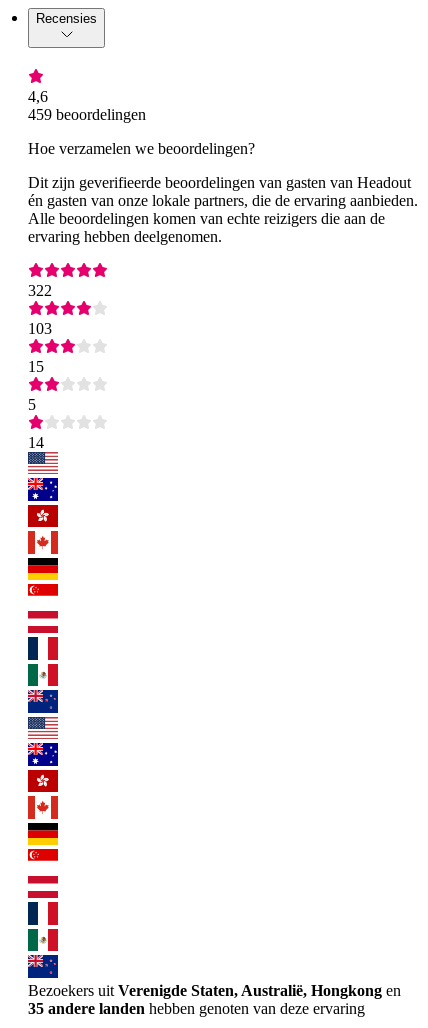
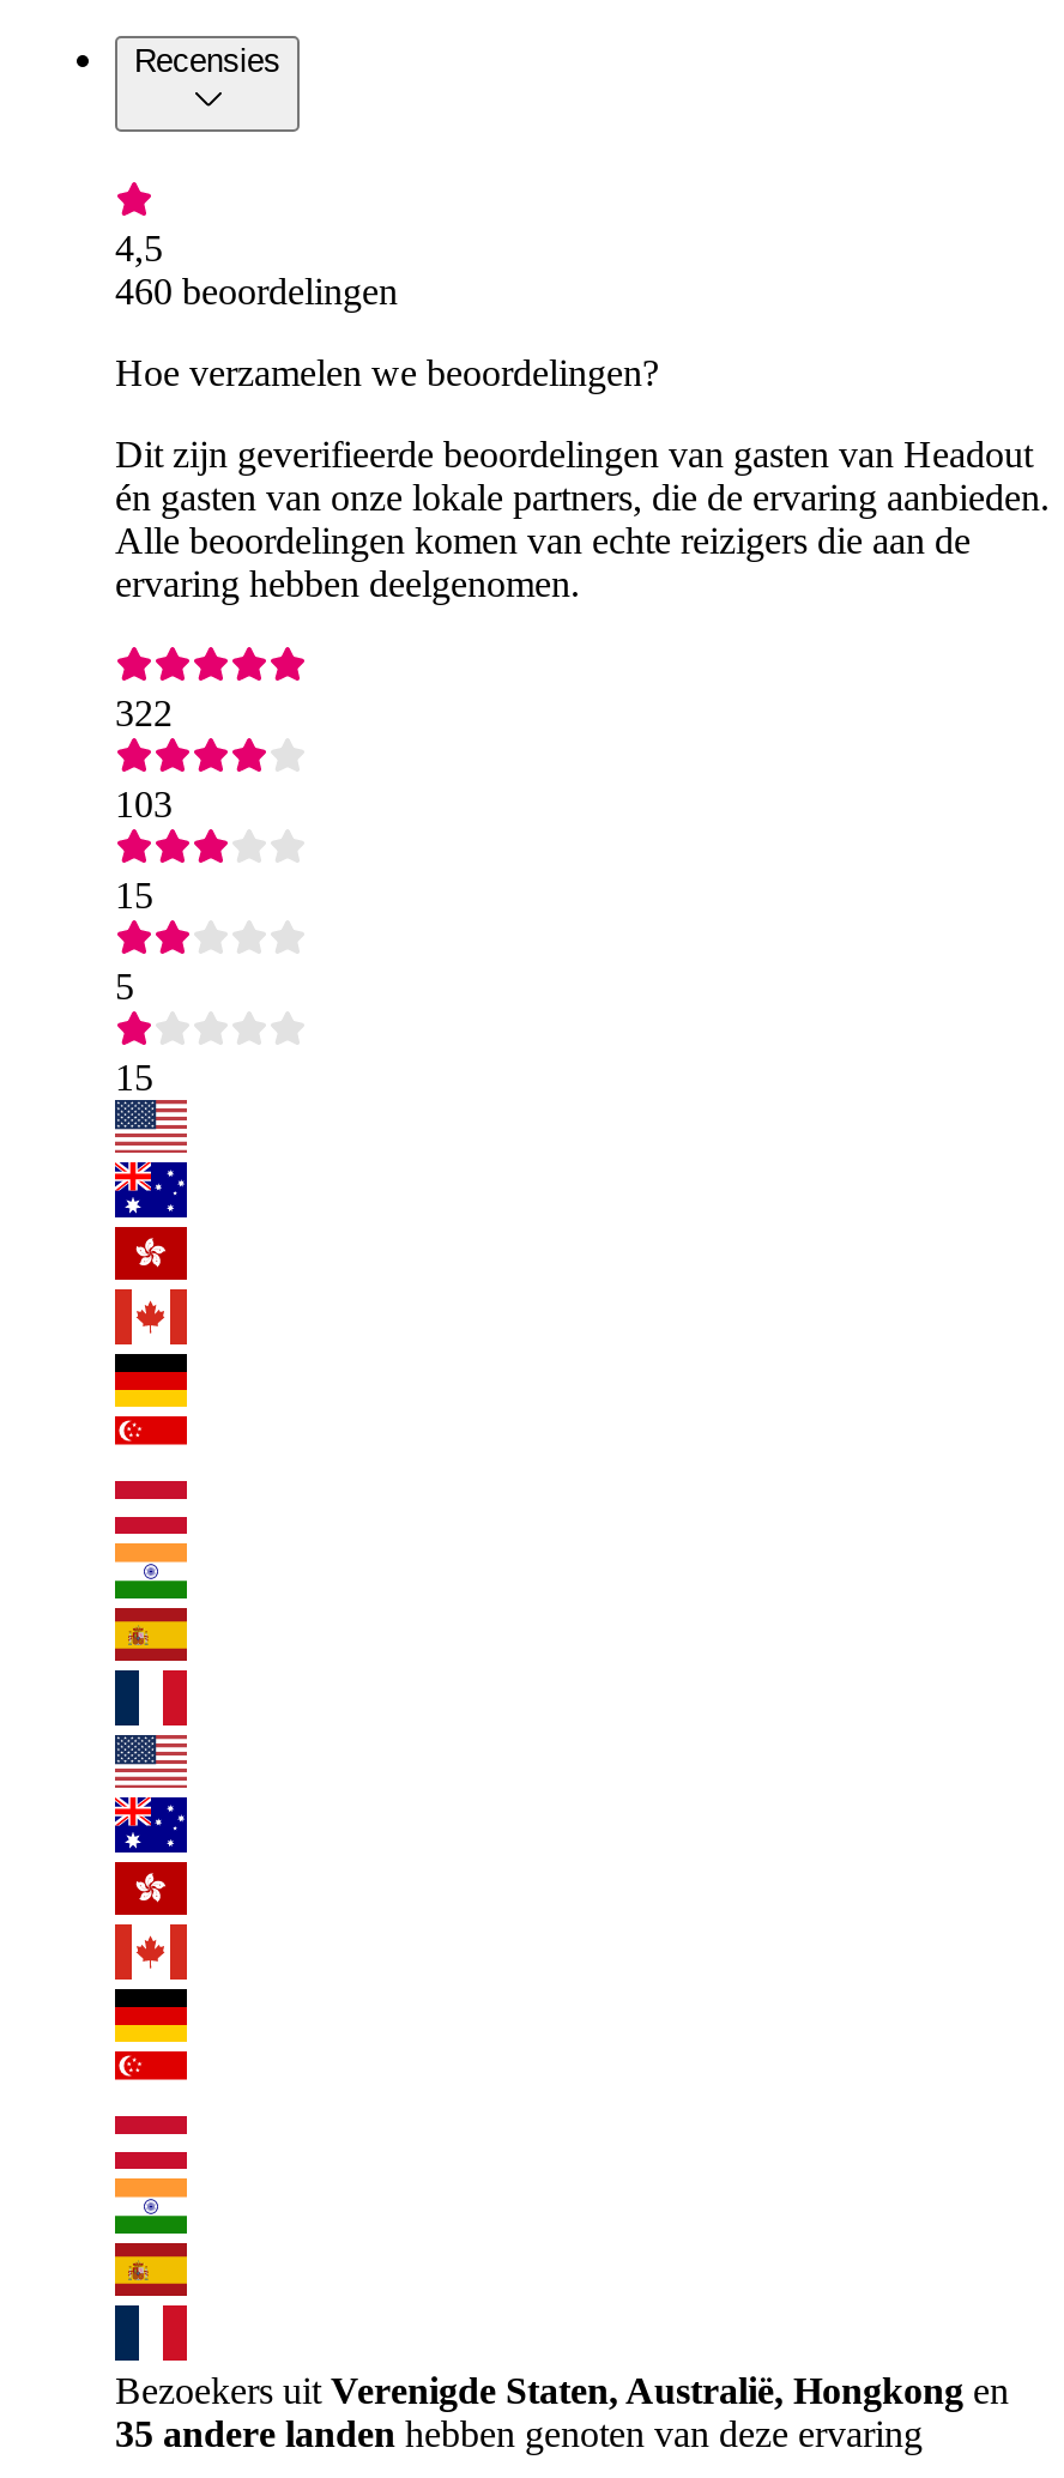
- 4,6
+ 4,5

- 459 beoordelingen
+ 460 beoordelingen

- 14
+ 15

- [image]
+ [image]

- [image]
+ [image]
